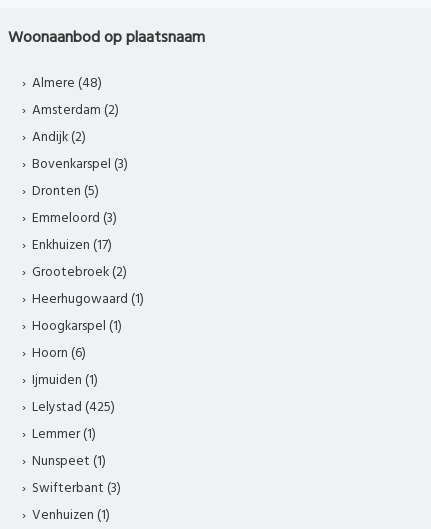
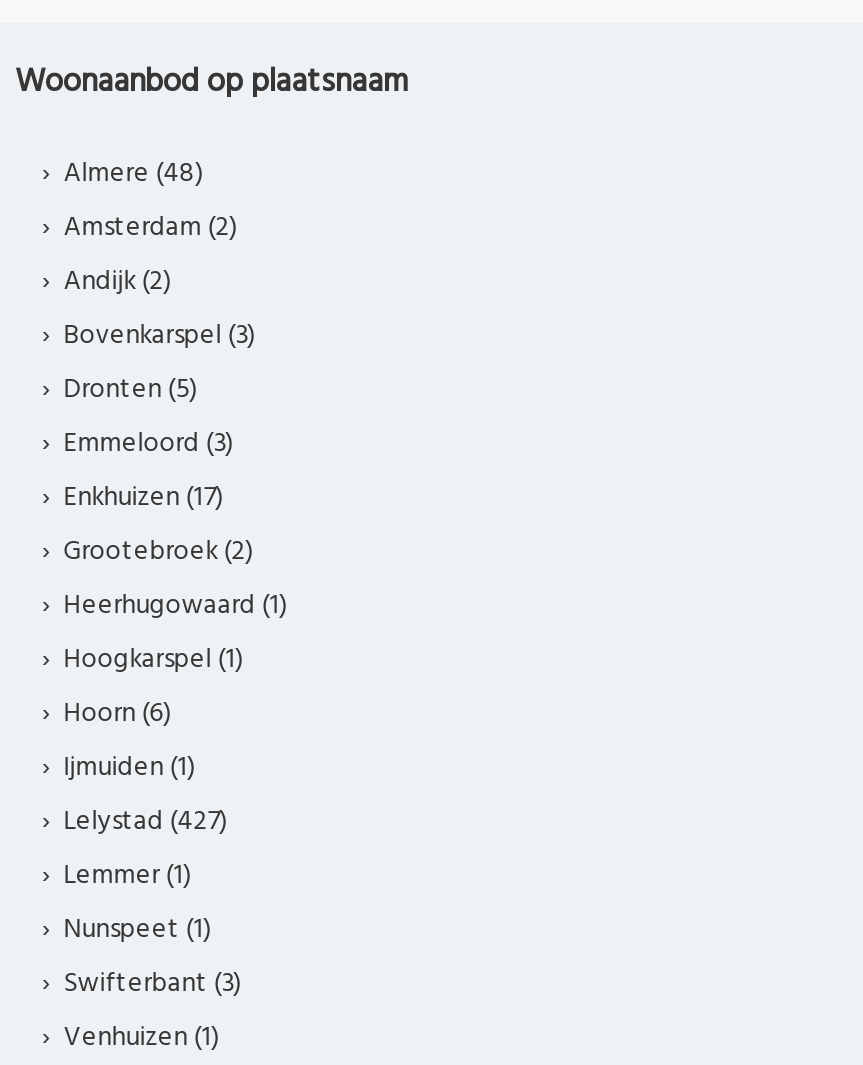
- Lelystad (425)
+ Lelystad (427)
